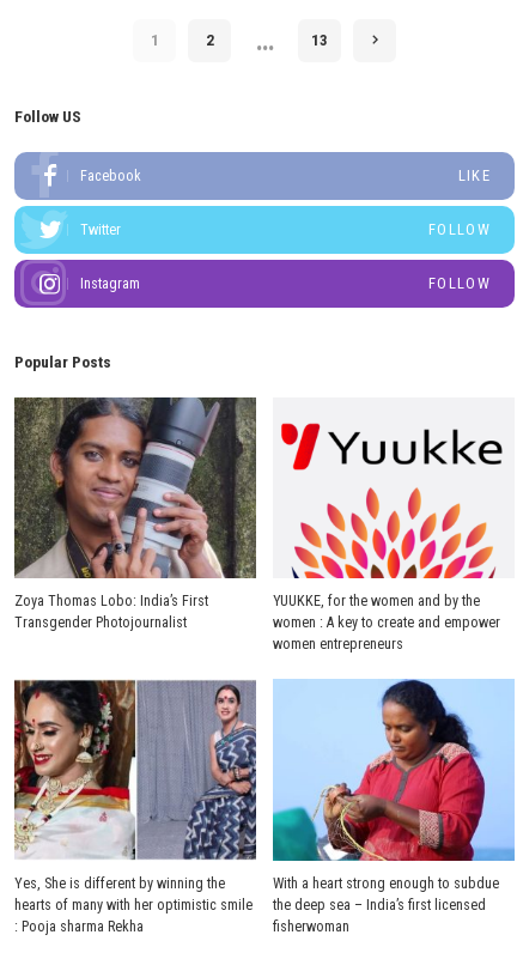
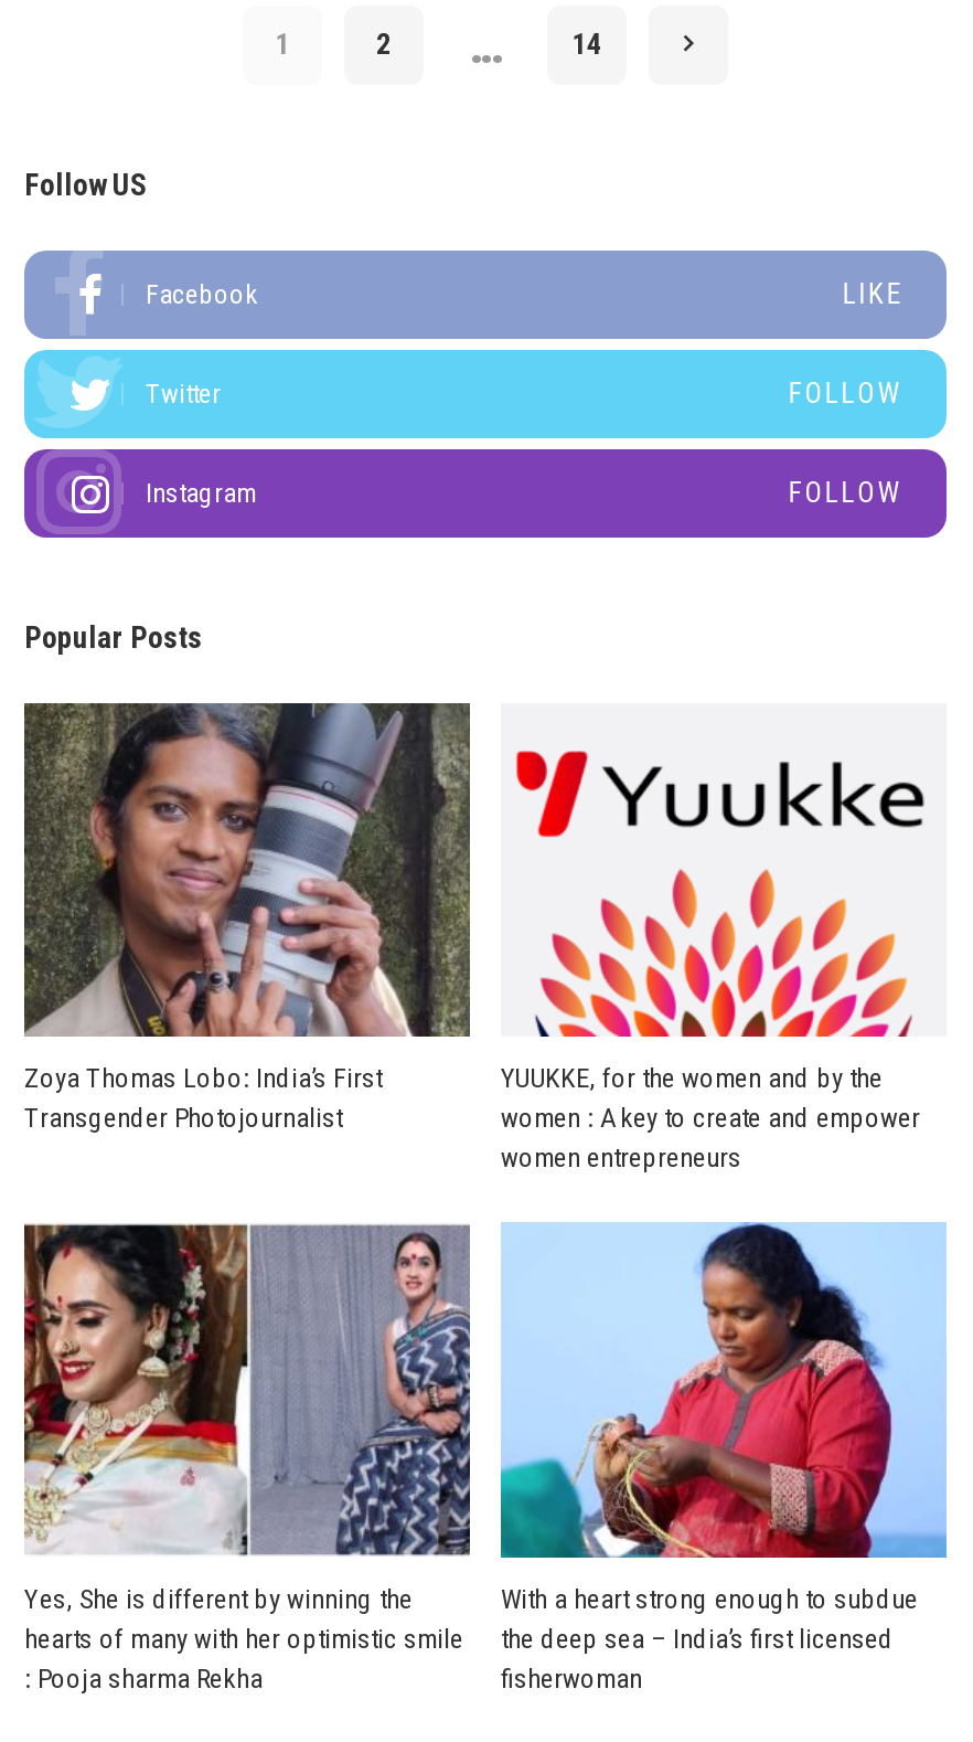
- 13
+ 14
